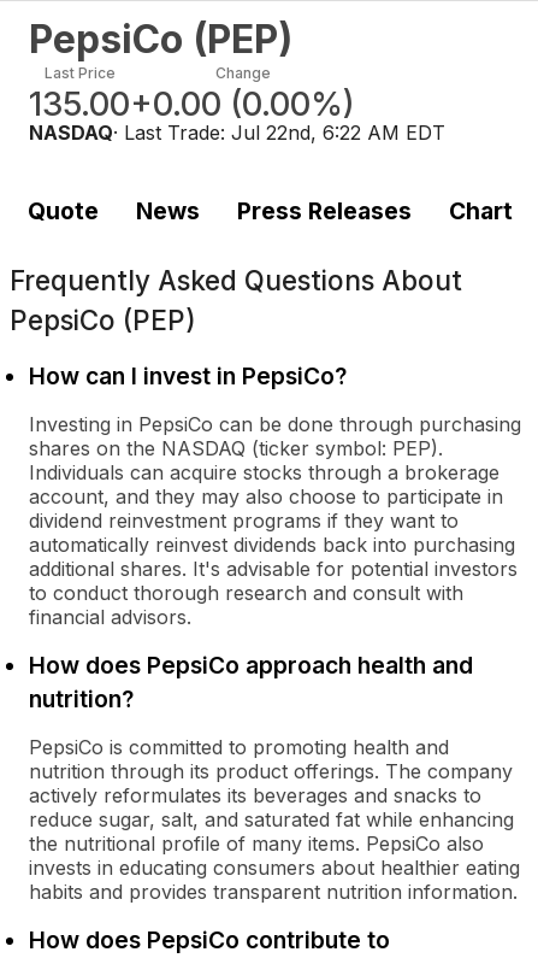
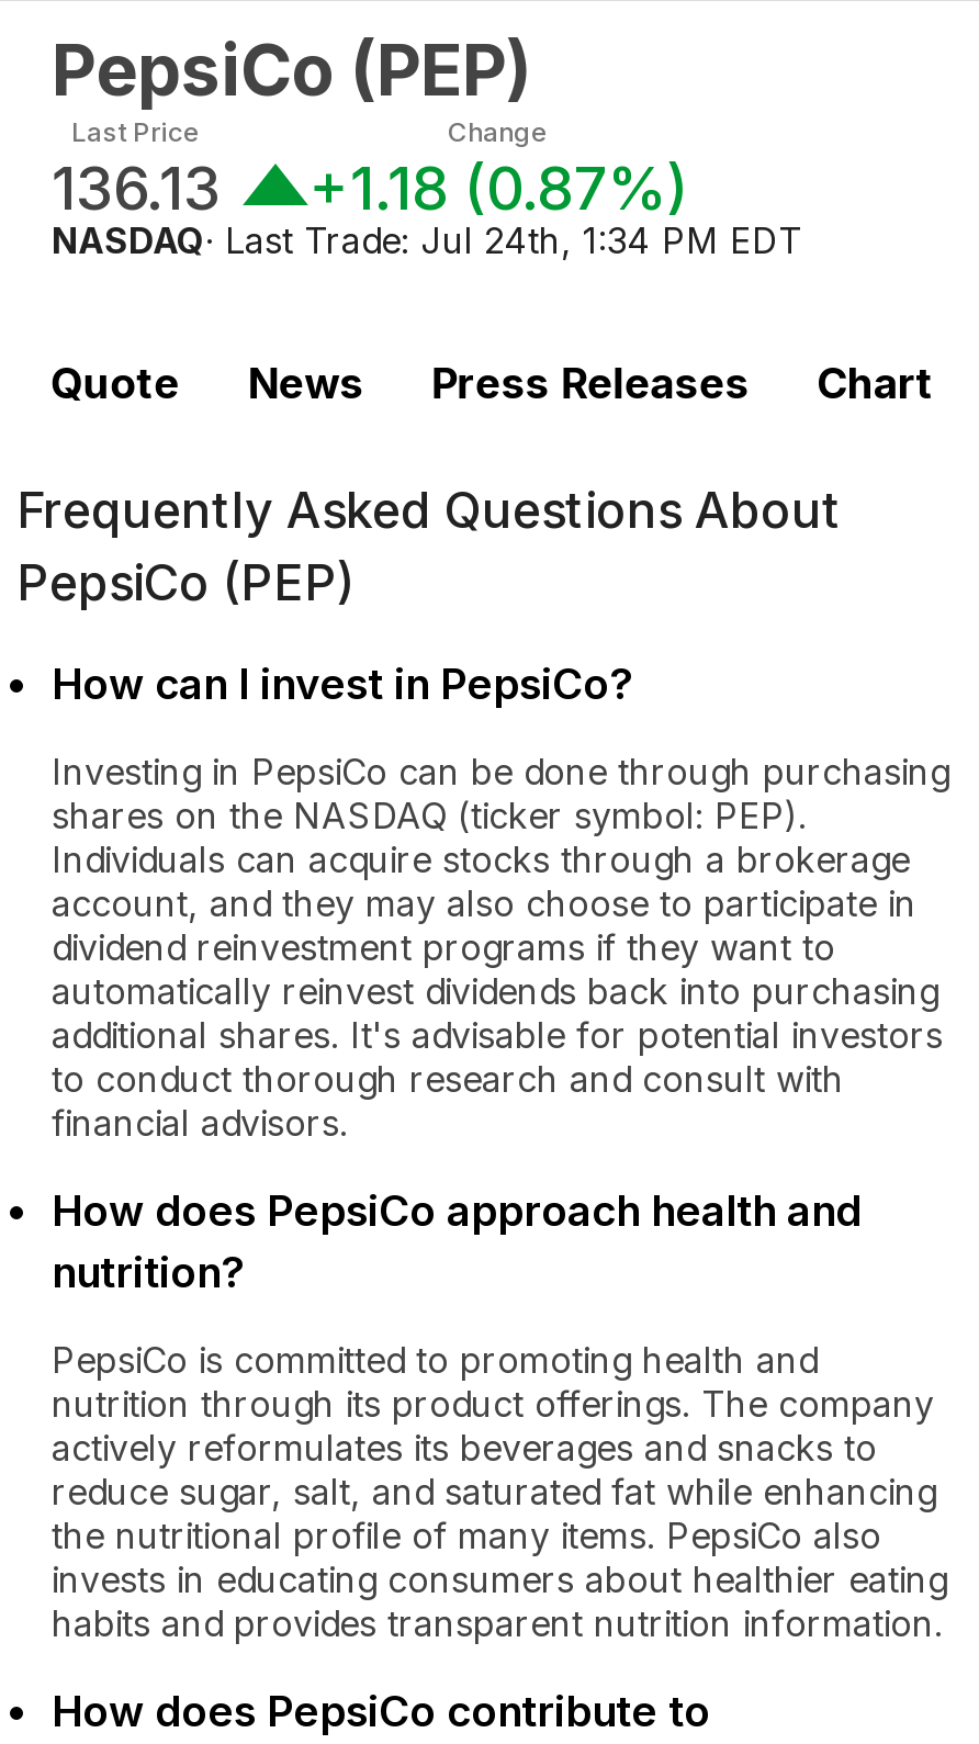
- 135.00
+ 136.13

- +0.00 (0.00%)
+ +1.18 (0.87%)

- NASDAQ · Last Trade: Jul 22nd, 6:22 AM EDT
+ NASDAQ · Last Trade: Jul 24th, 1:34 PM EDT
